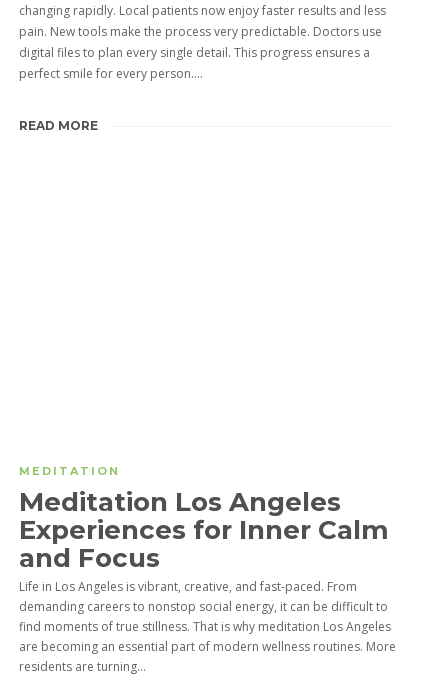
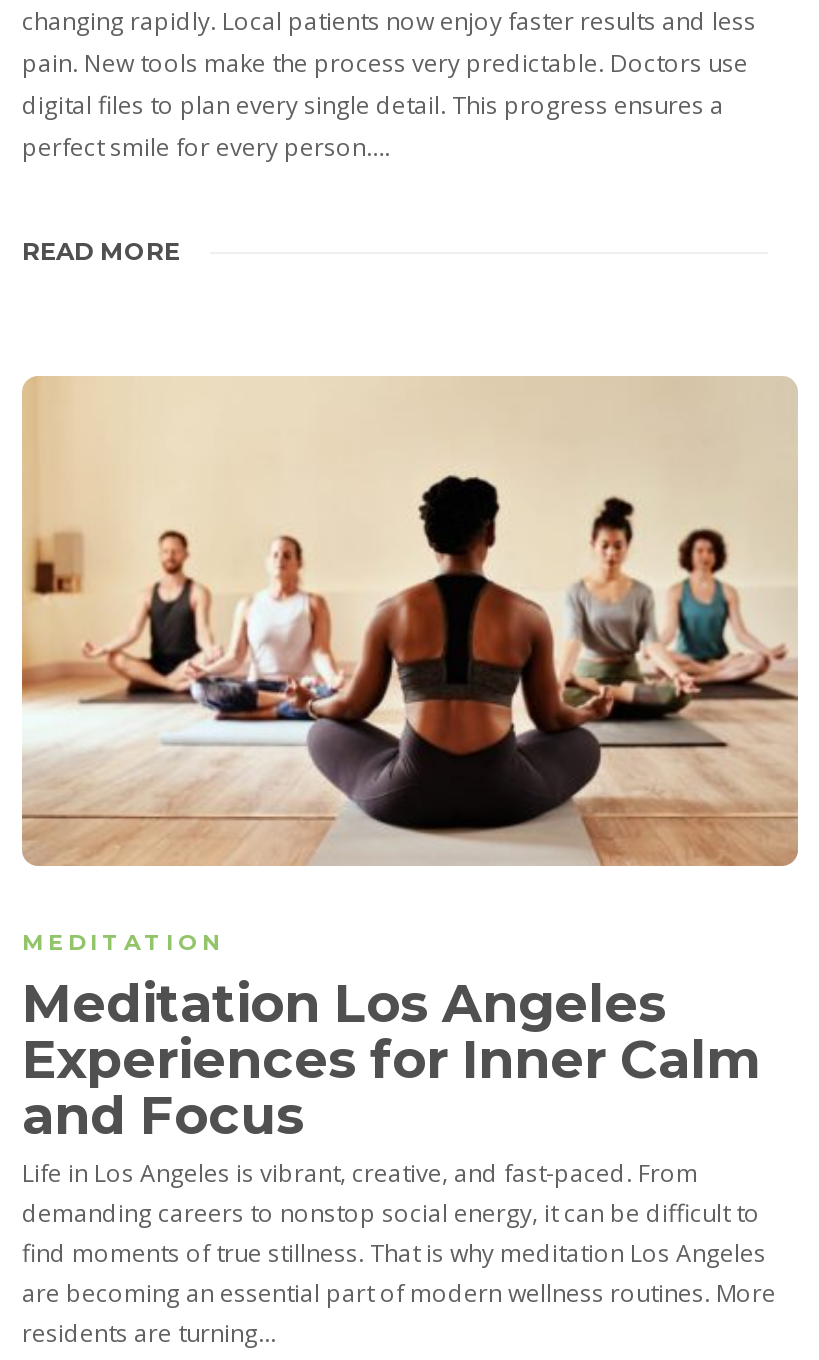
+ [image]
